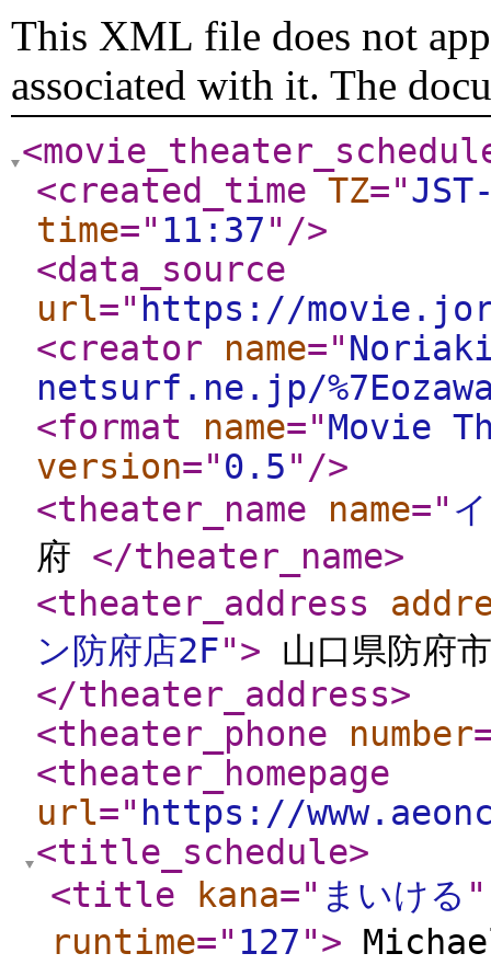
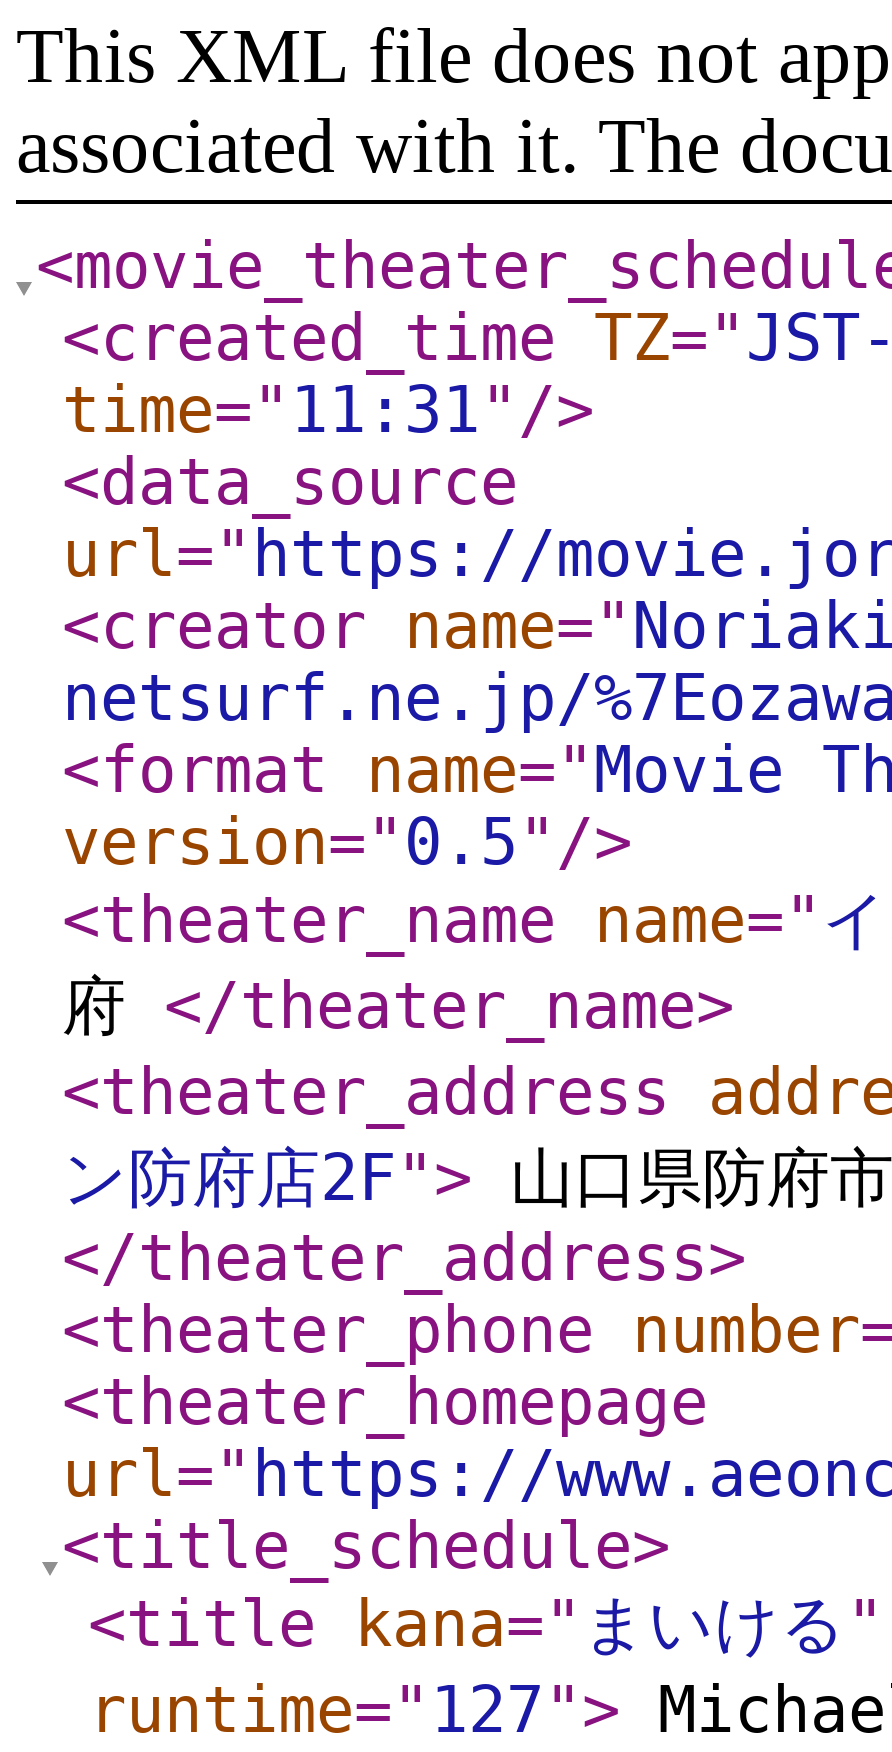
- time=" 11:37 " />
+ time=" 11:31 " />
